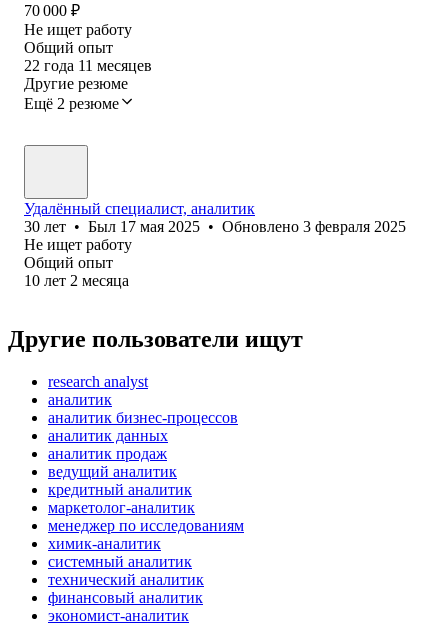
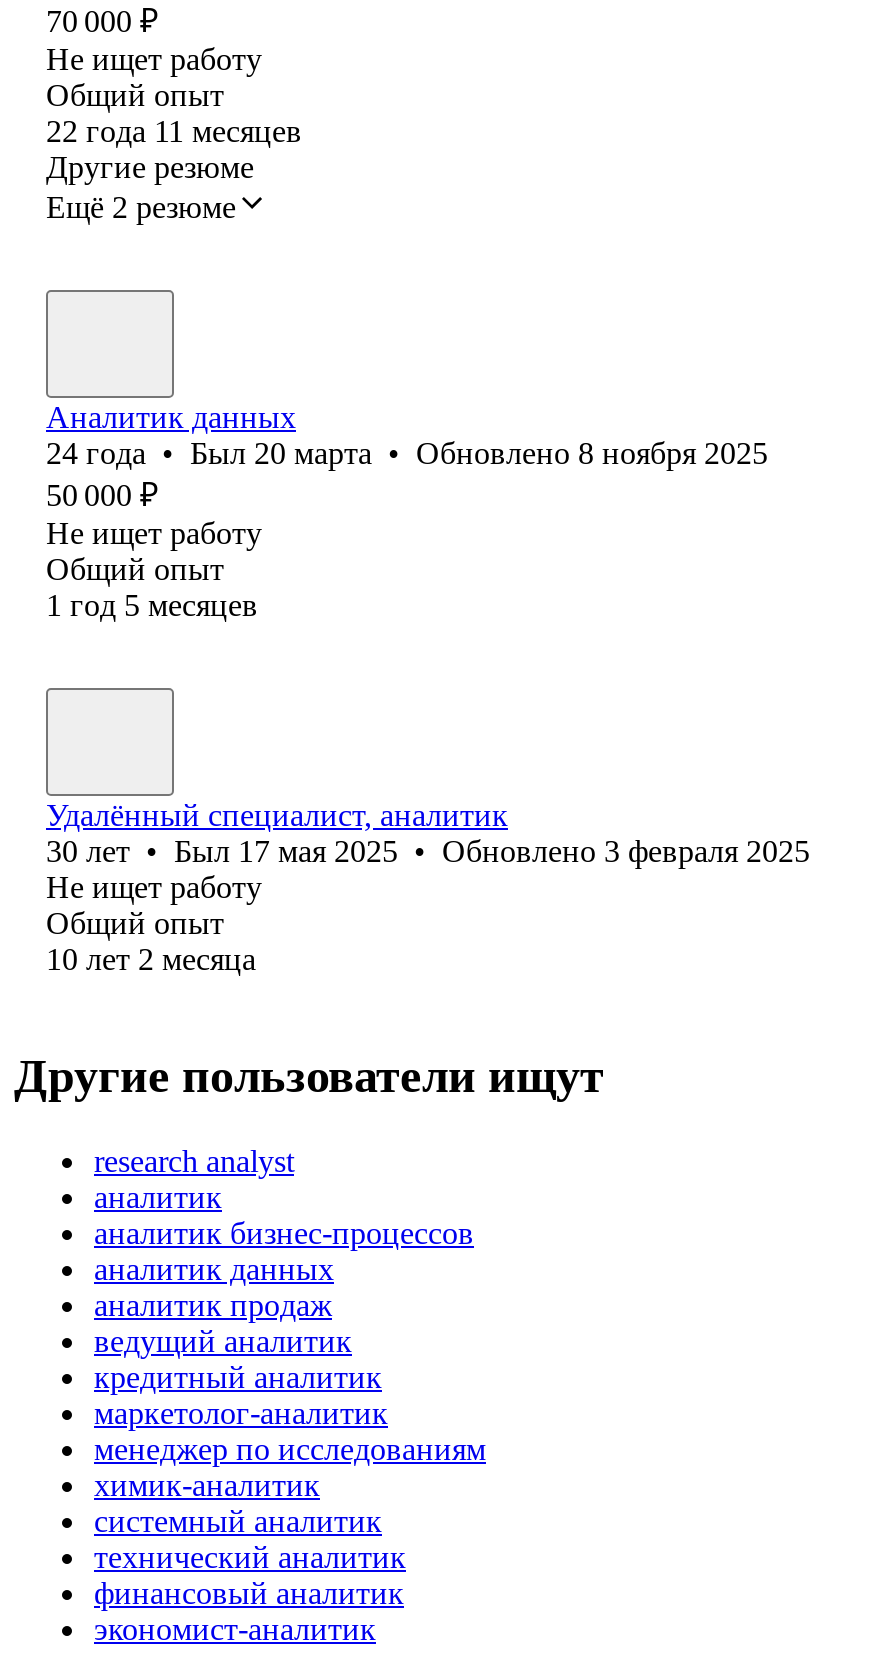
+ Аналитик данных
+ 24 года • Был 20 марта • Обновлено 8 ноября 2025
+ 50 000 ₽
+ Не ищет работу
+ Общий опыт
+ 1 год 5 месяцев
